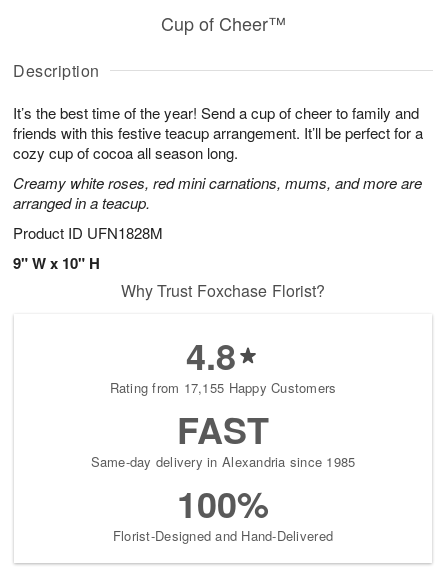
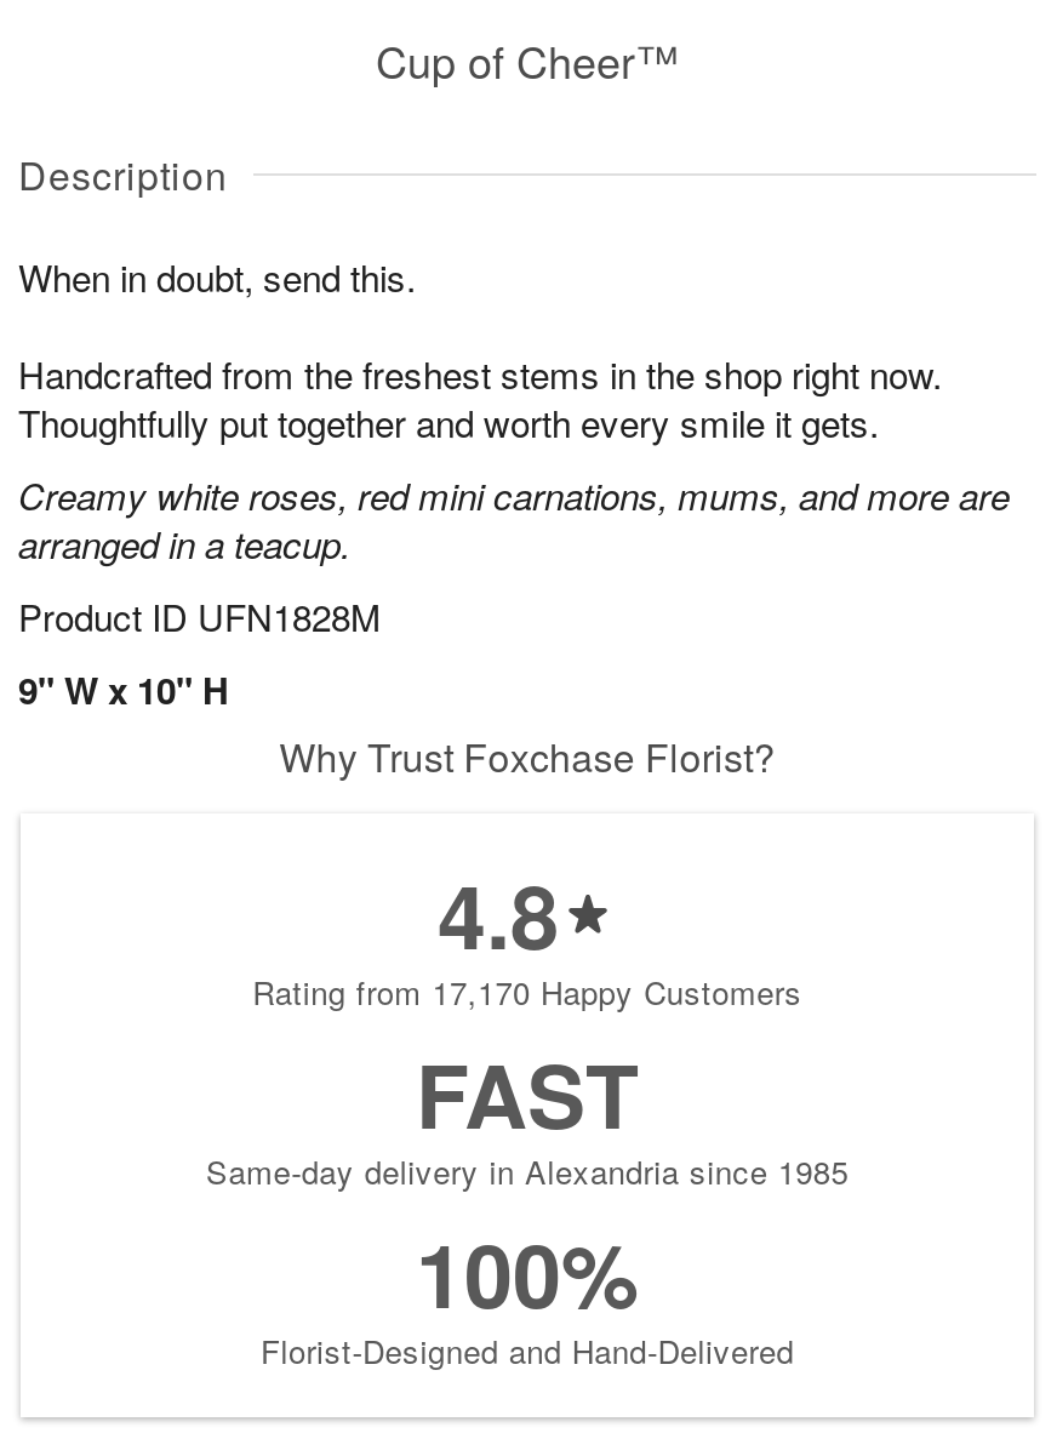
- It’s the best time of the year! Send a cup of cheer to family and
- friends with this festive teacup arrangement. It’ll be perfect for a
- cozy cup of cocoa all season long.
+ When in doubt, send this.
+ Handcrafted from the freshest stems in the shop right now.
+ Thoughtfully put together and worth every smile it gets.

- Rating from 17,155 Happy Customers
+ Rating from 17,170 Happy Customers
